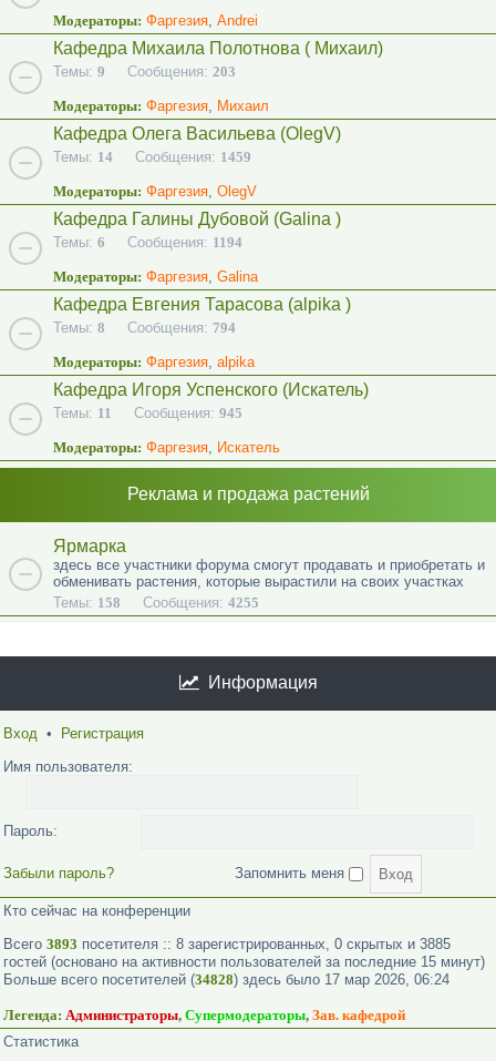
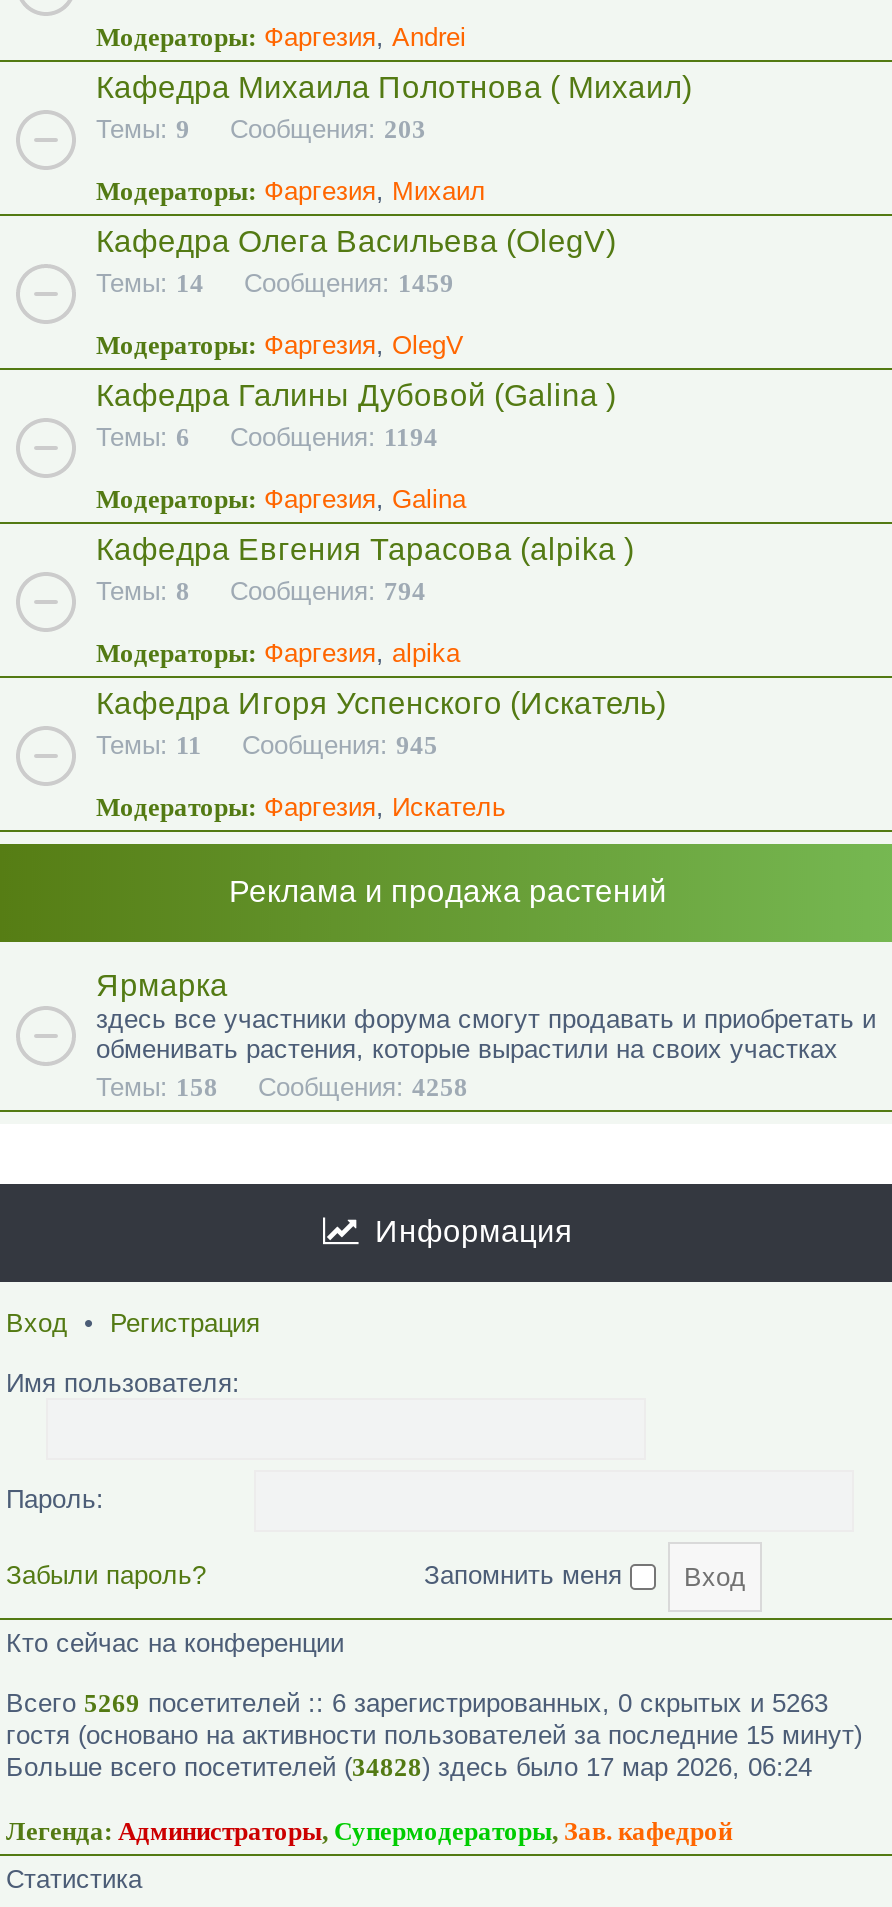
- Темы: 158 Сообщения: 4255
+ Темы: 158 Сообщения: 4258

- Всего 3893 посетителя :: 8 зарегистрированных, 0 скрытых и 3885
+ Всего 5269 посетителей :: 6 зарегистрированных, 0 скрытых и 5263

- гостей (основано на активности пользователей за последние 15 минут)
+ гостя (основано на активности пользователей за последние 15 минут)
